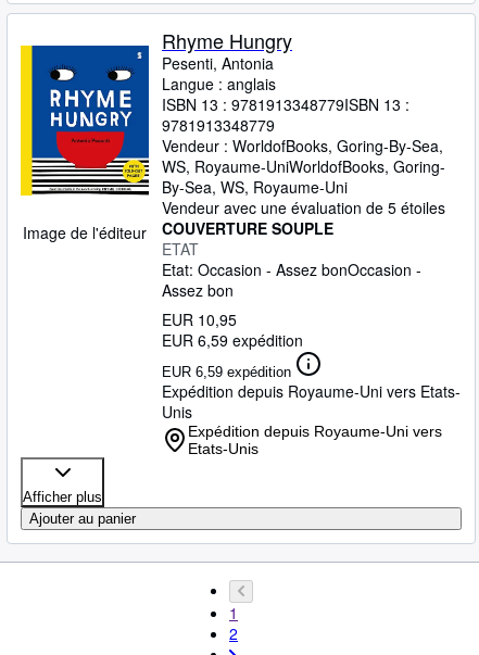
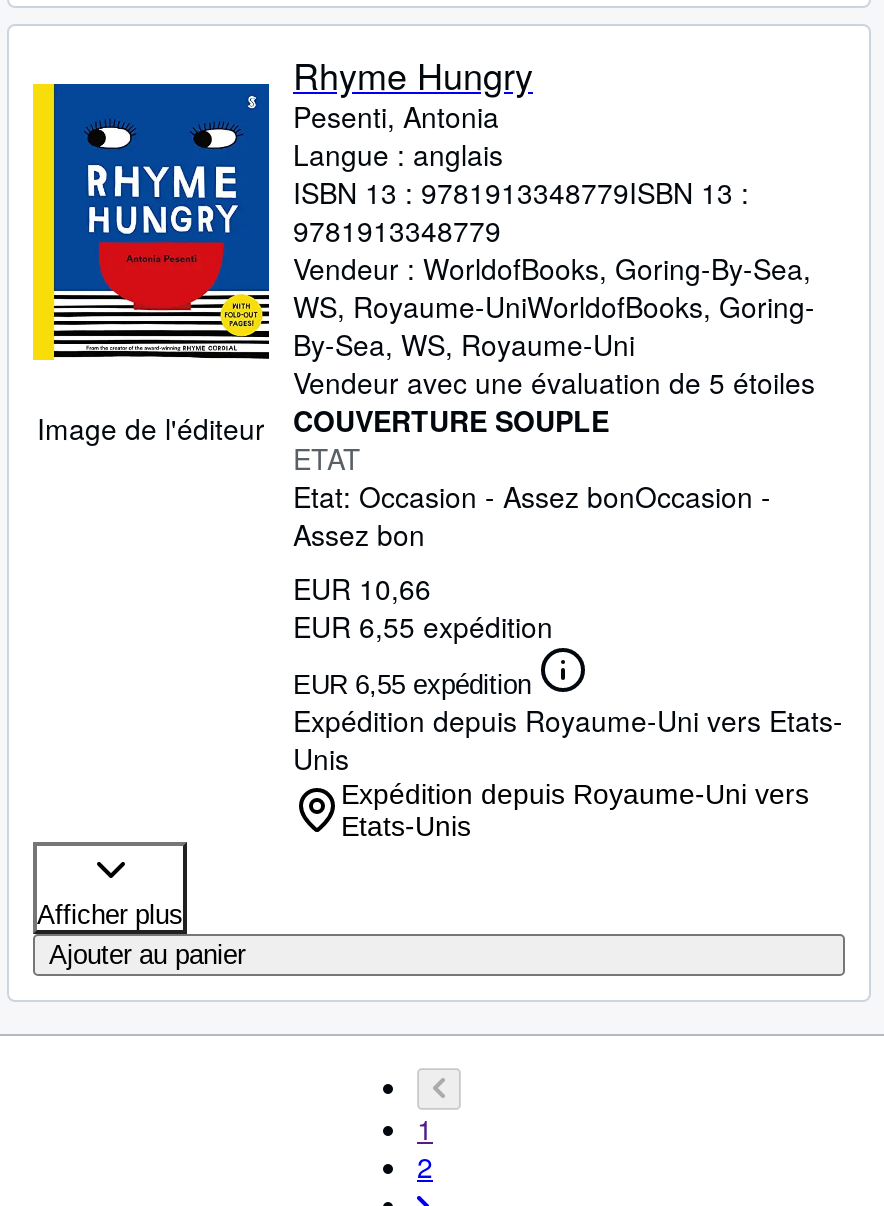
- EUR 10,95
+ EUR 10,66

- EUR 6,59 expédition
+ EUR 6,55 expédition

- EUR 6,59 expédition
+ EUR 6,55 expédition
